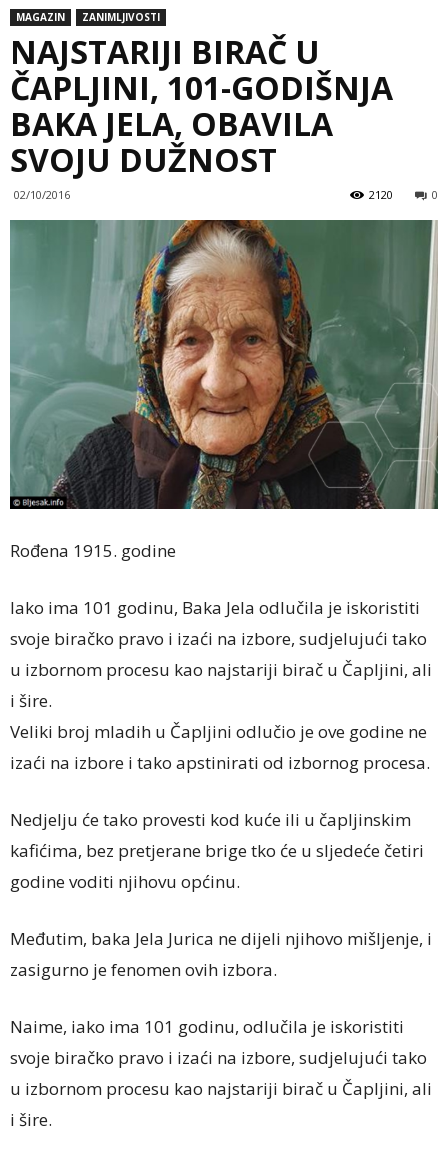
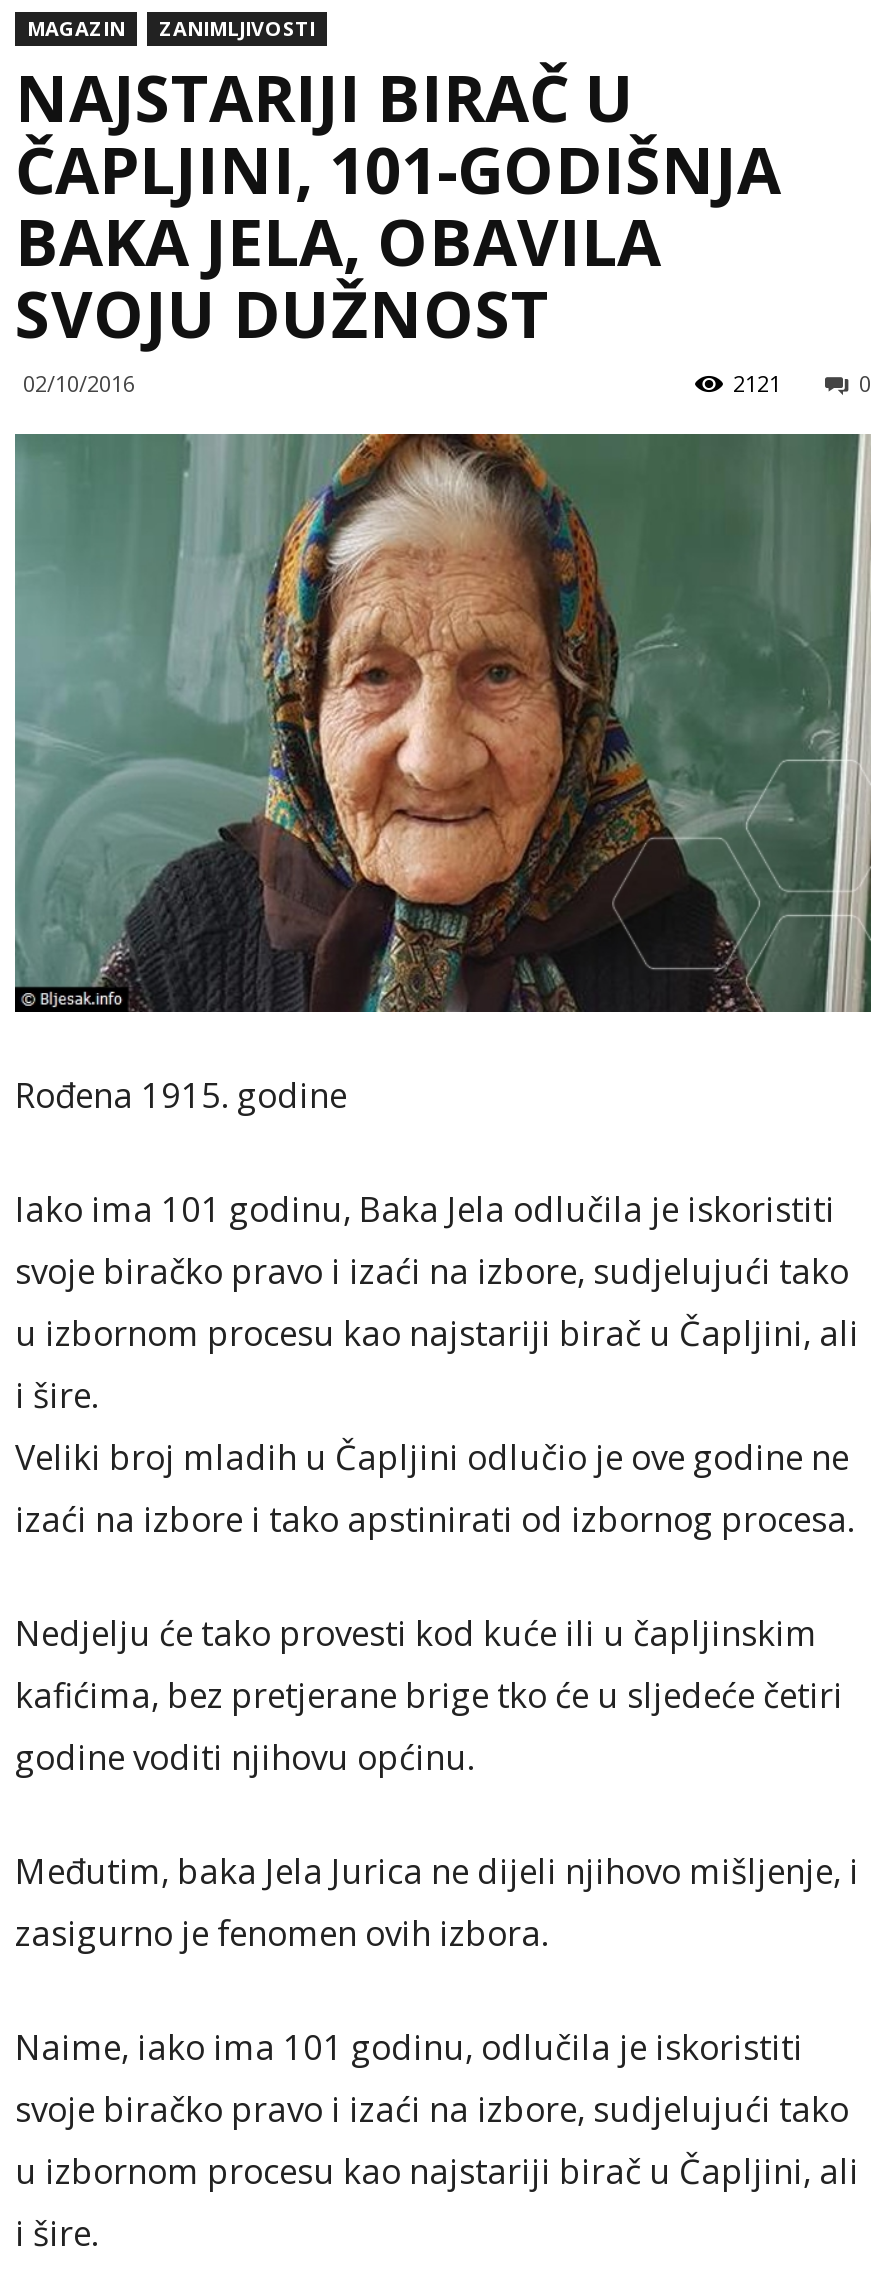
- 2120
+ 2121
